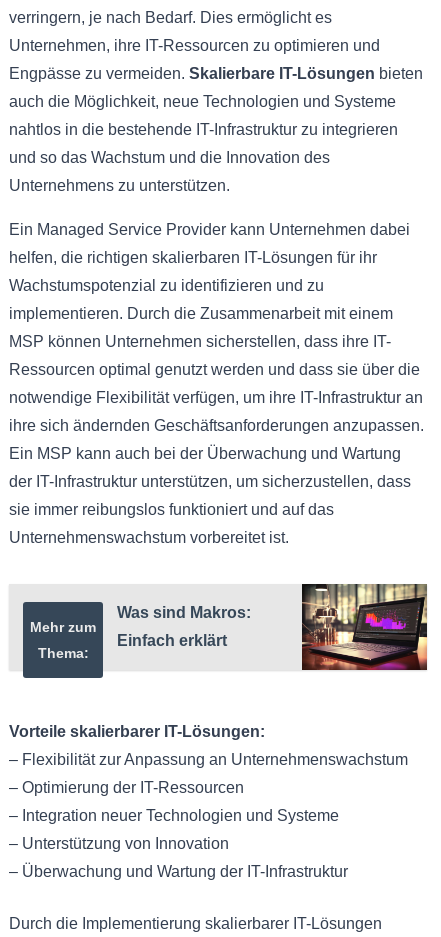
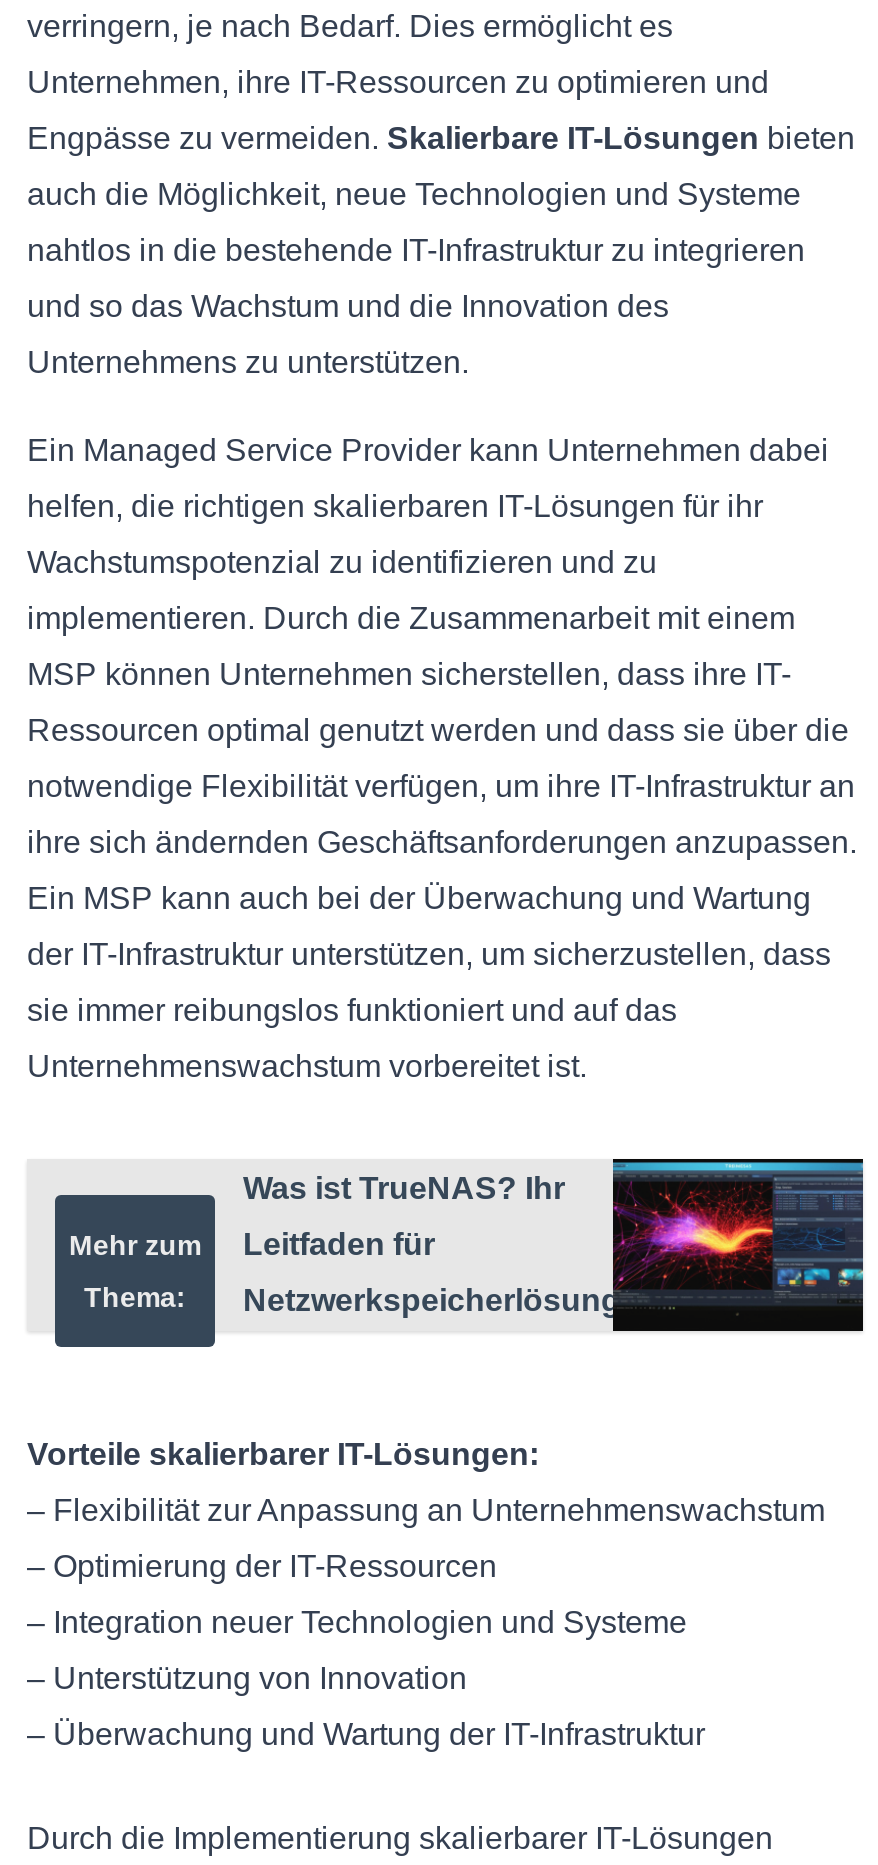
- [image]
+ [image]

- Was sind Makros:
- Einfach erklärt
+ Was ist TrueNAS? Ihr
+ Leitfaden für
+ Netzwerkspeicherlösungen.
